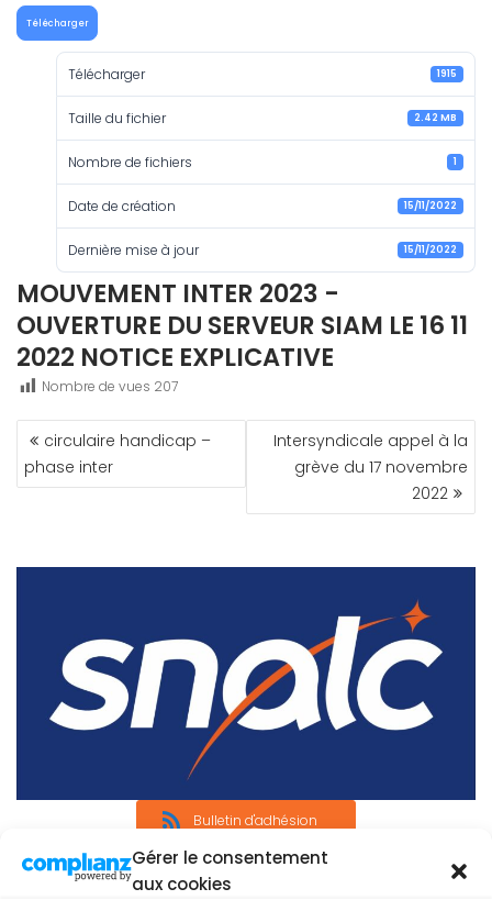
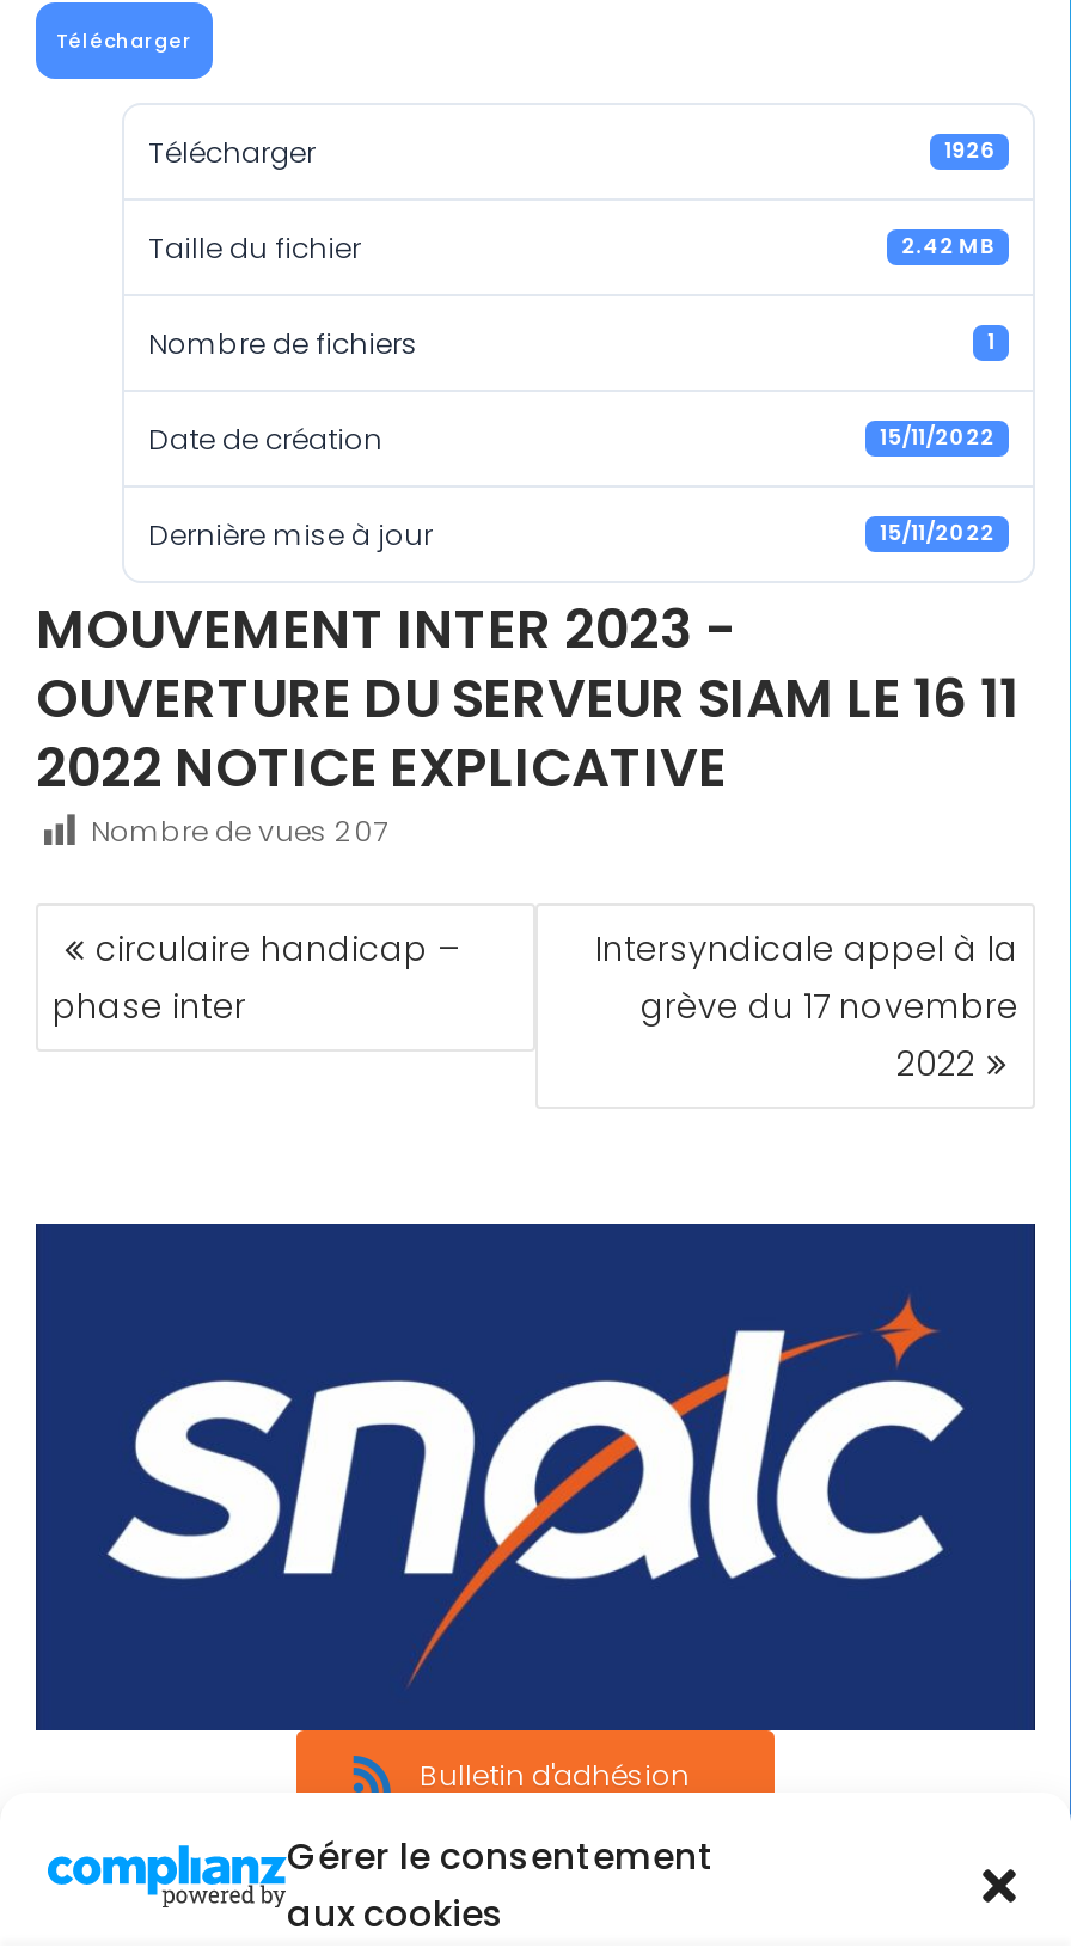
- 1915
+ 1926
